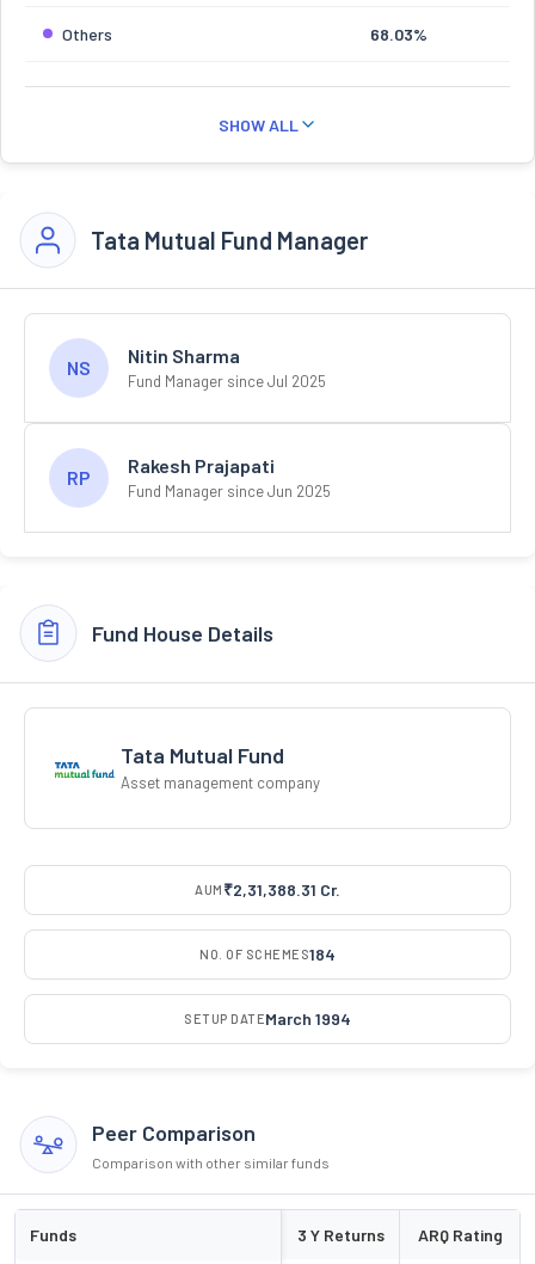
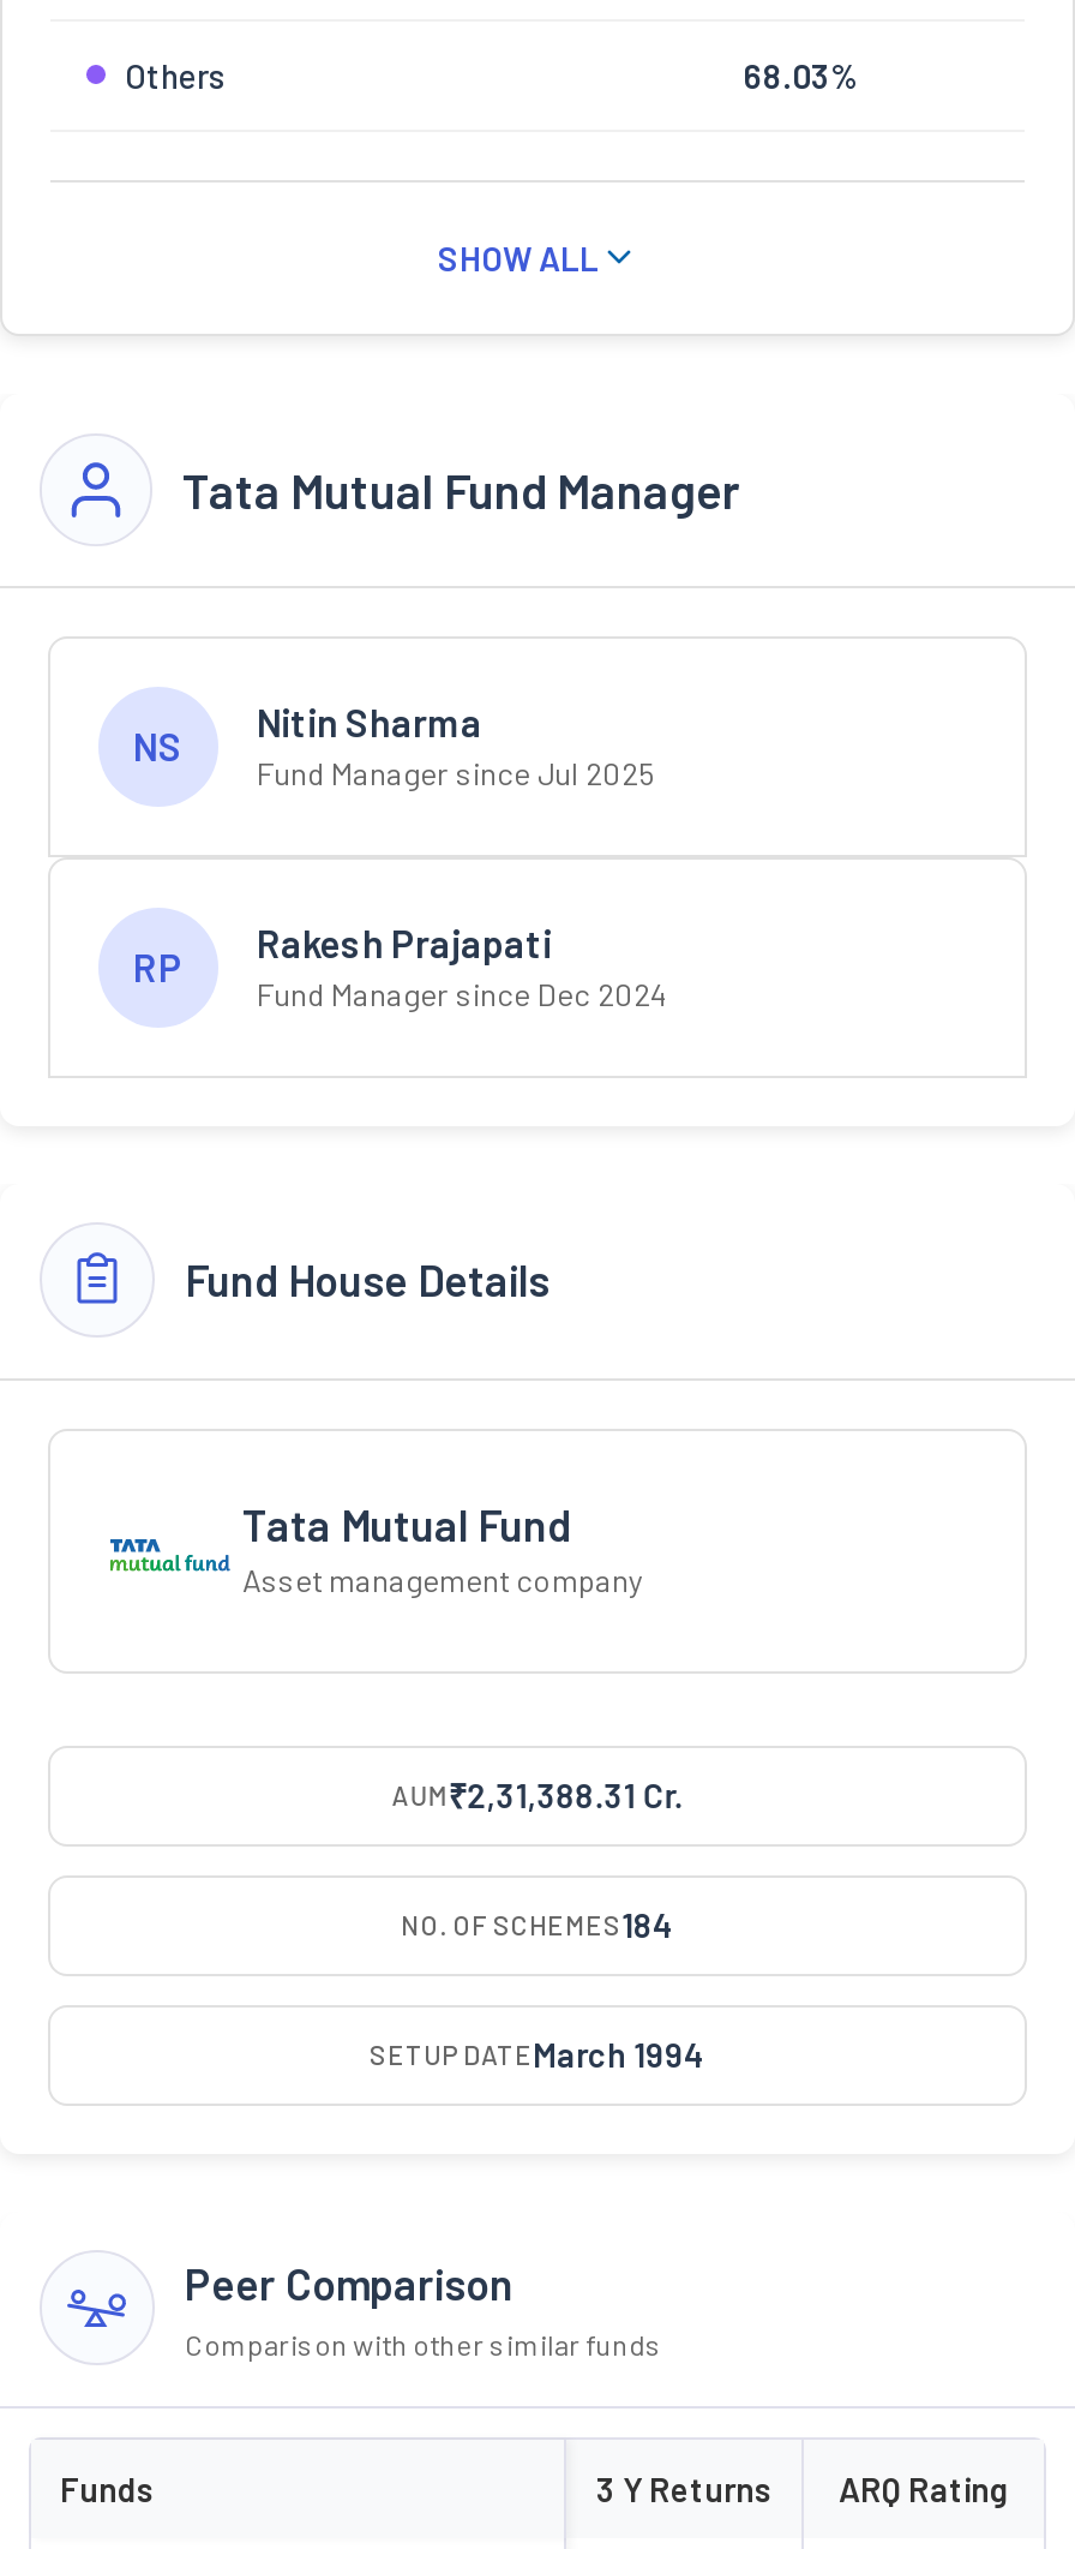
- Fund Manager since Jun 2025
+ Fund Manager since Dec 2024
